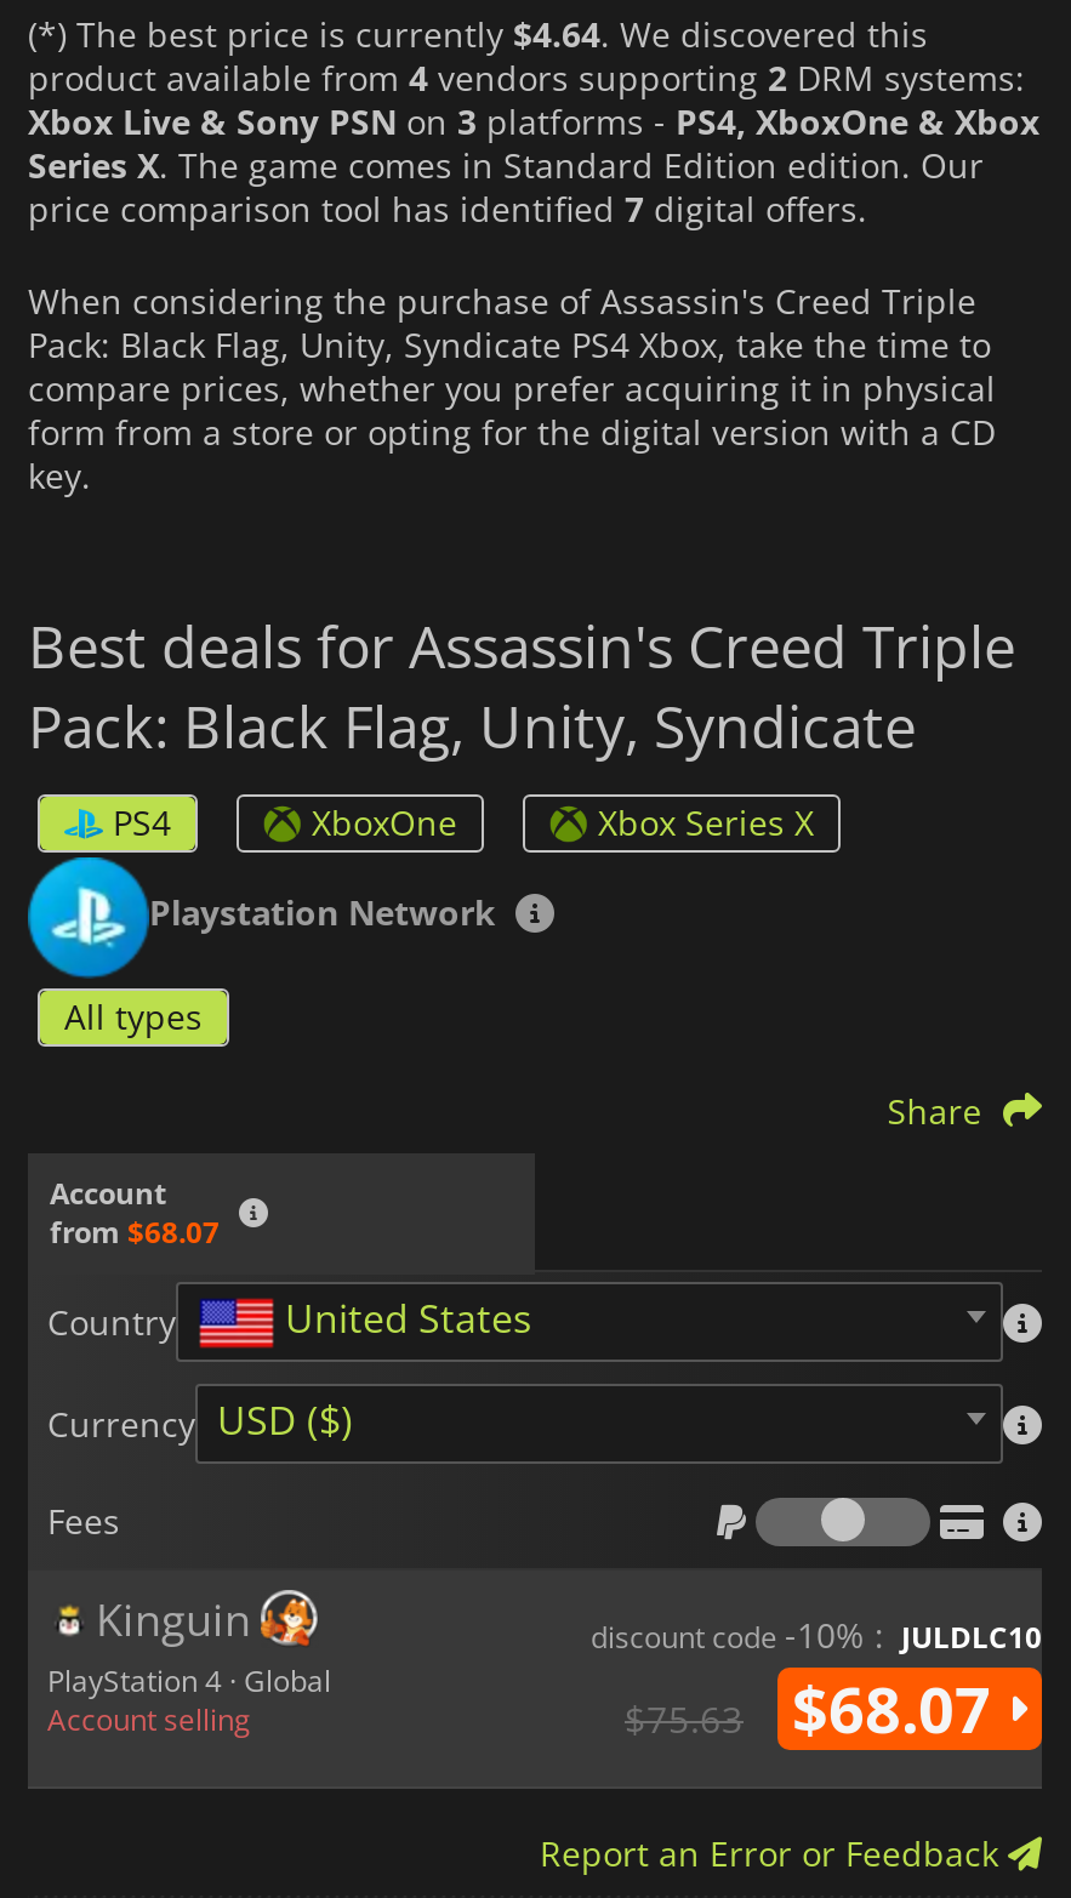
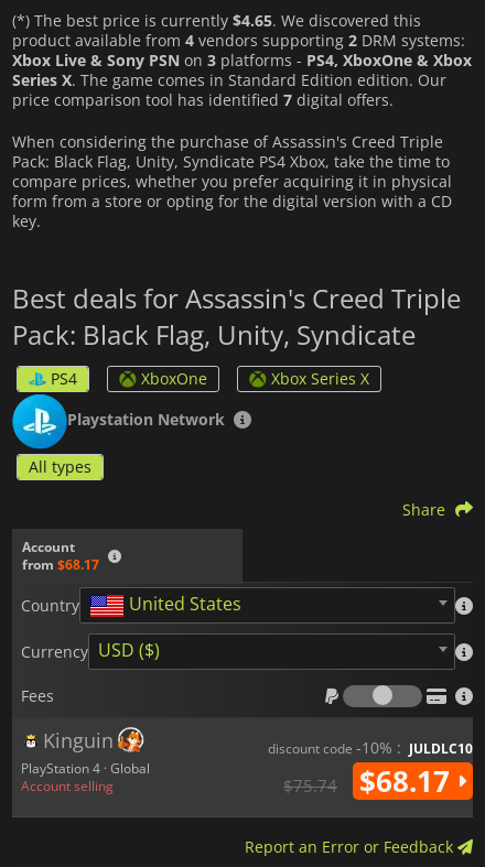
- (*) The best price is currently $4.64. We discovered this
+ (*) The best price is currently $4.65. We discovered this

- from $68.07
+ from $68.17

- $68.07
+ $68.17

- $75.63
+ $75.74
